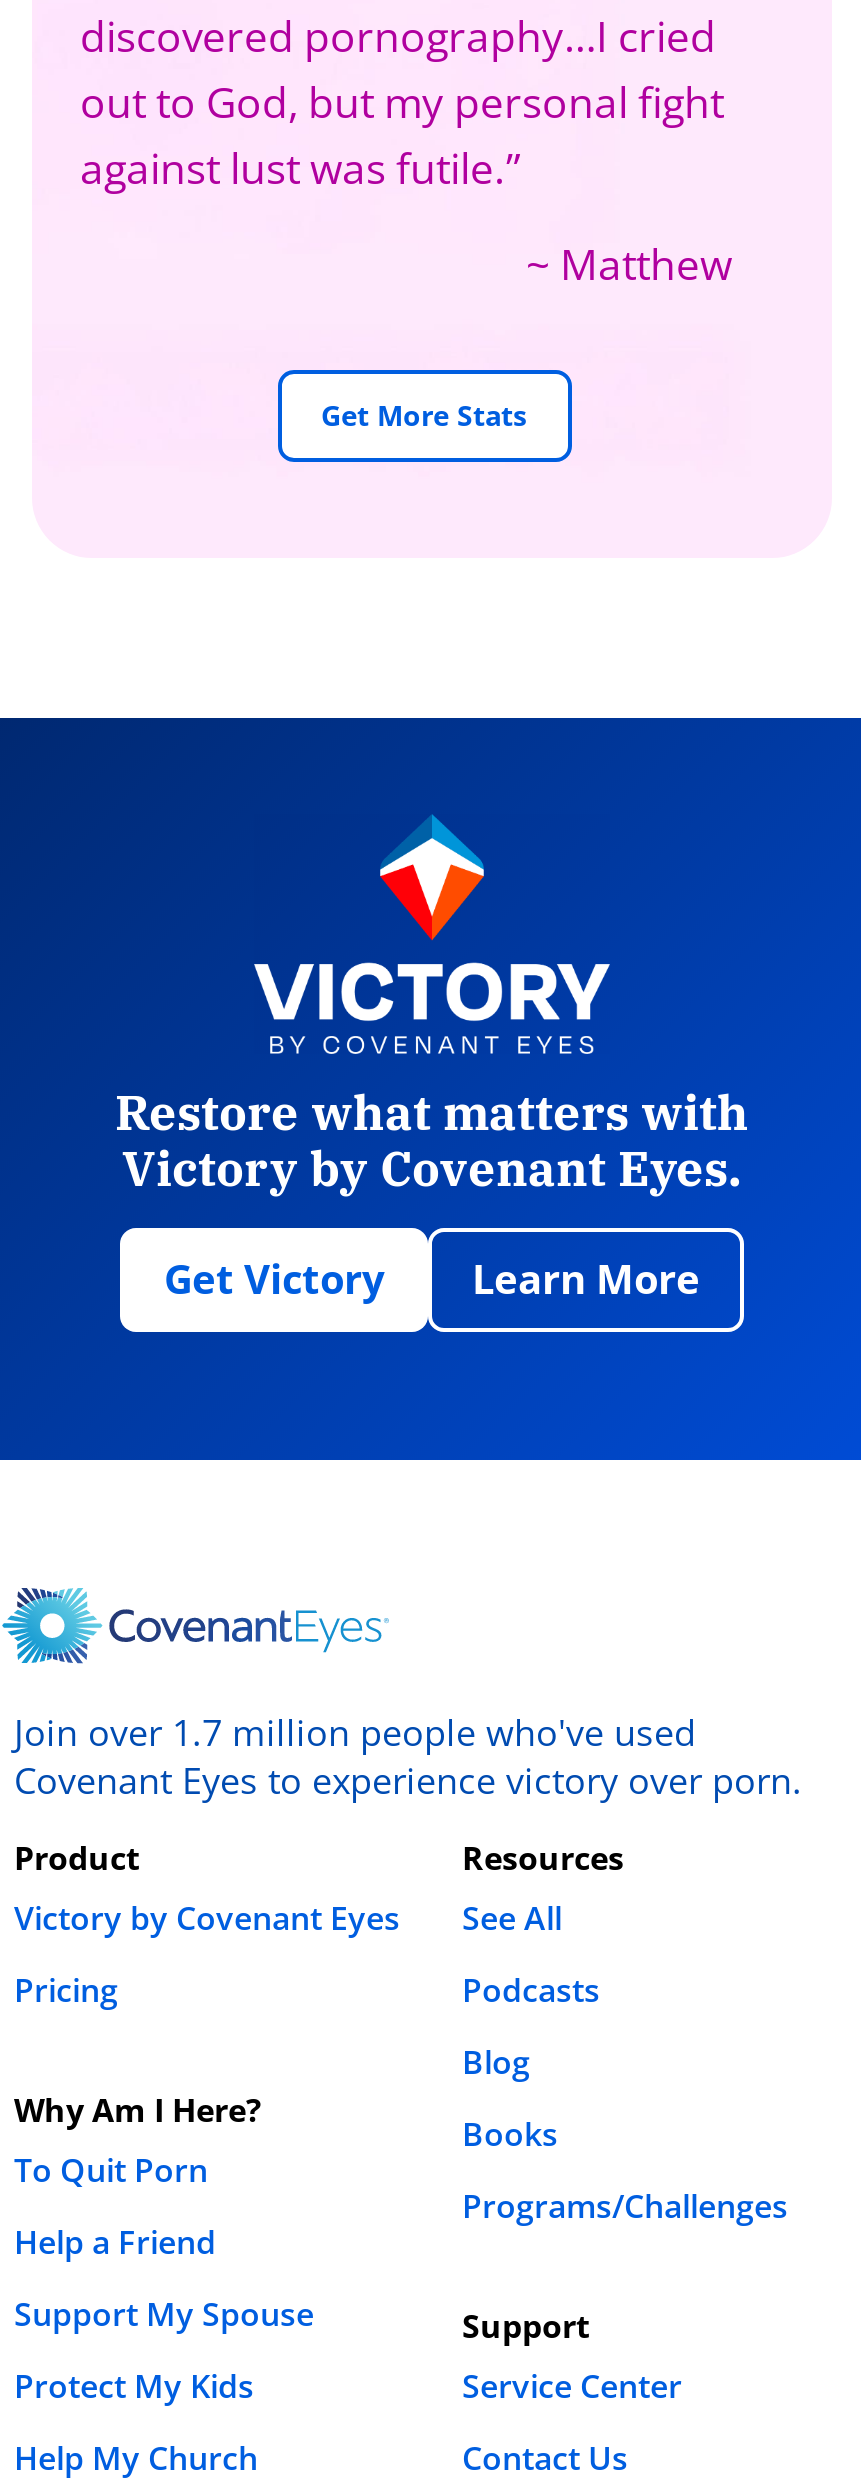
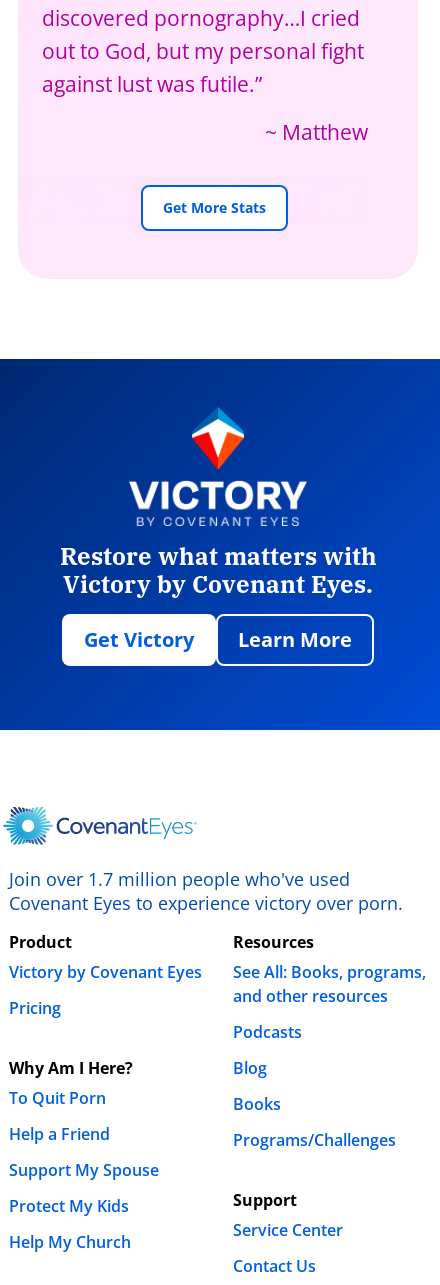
- See All
+ See All: Books, programs,
+ and other resources
